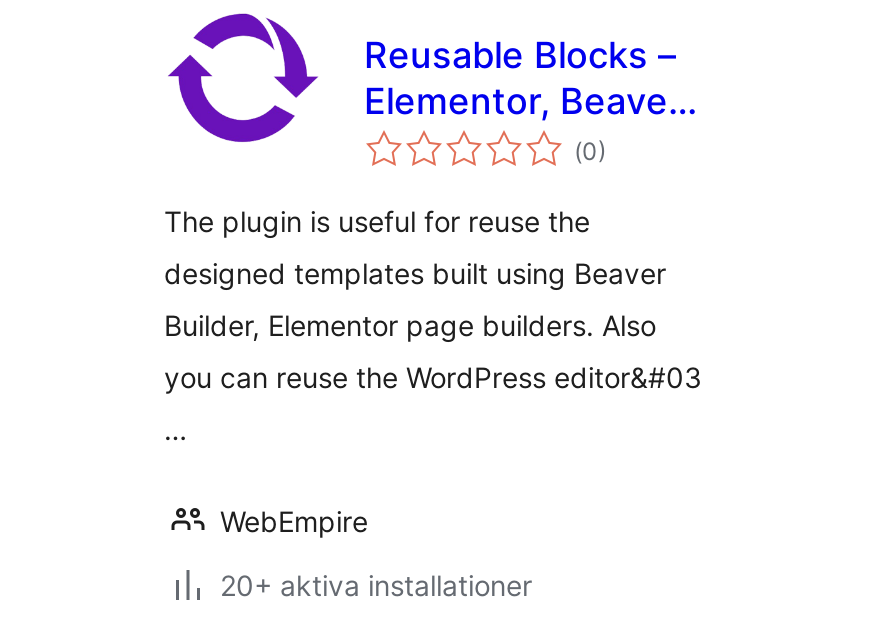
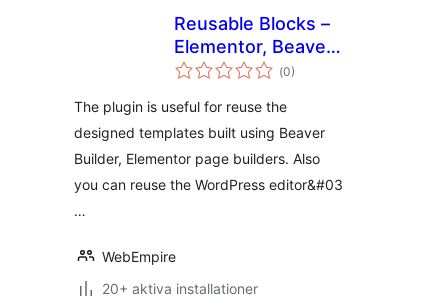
- [image]
